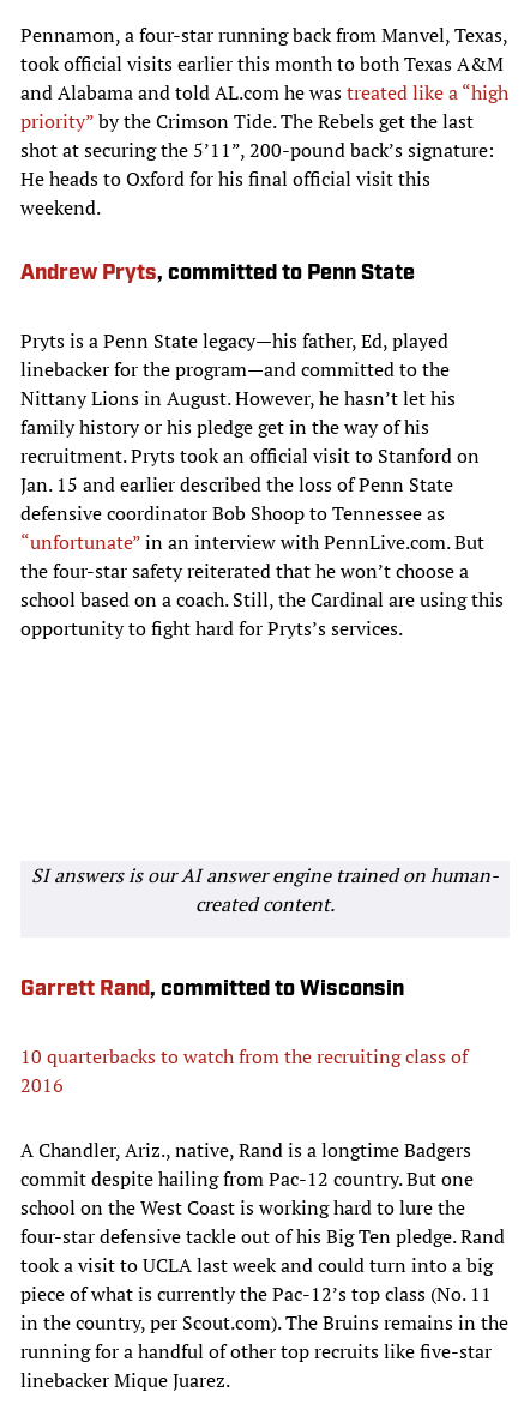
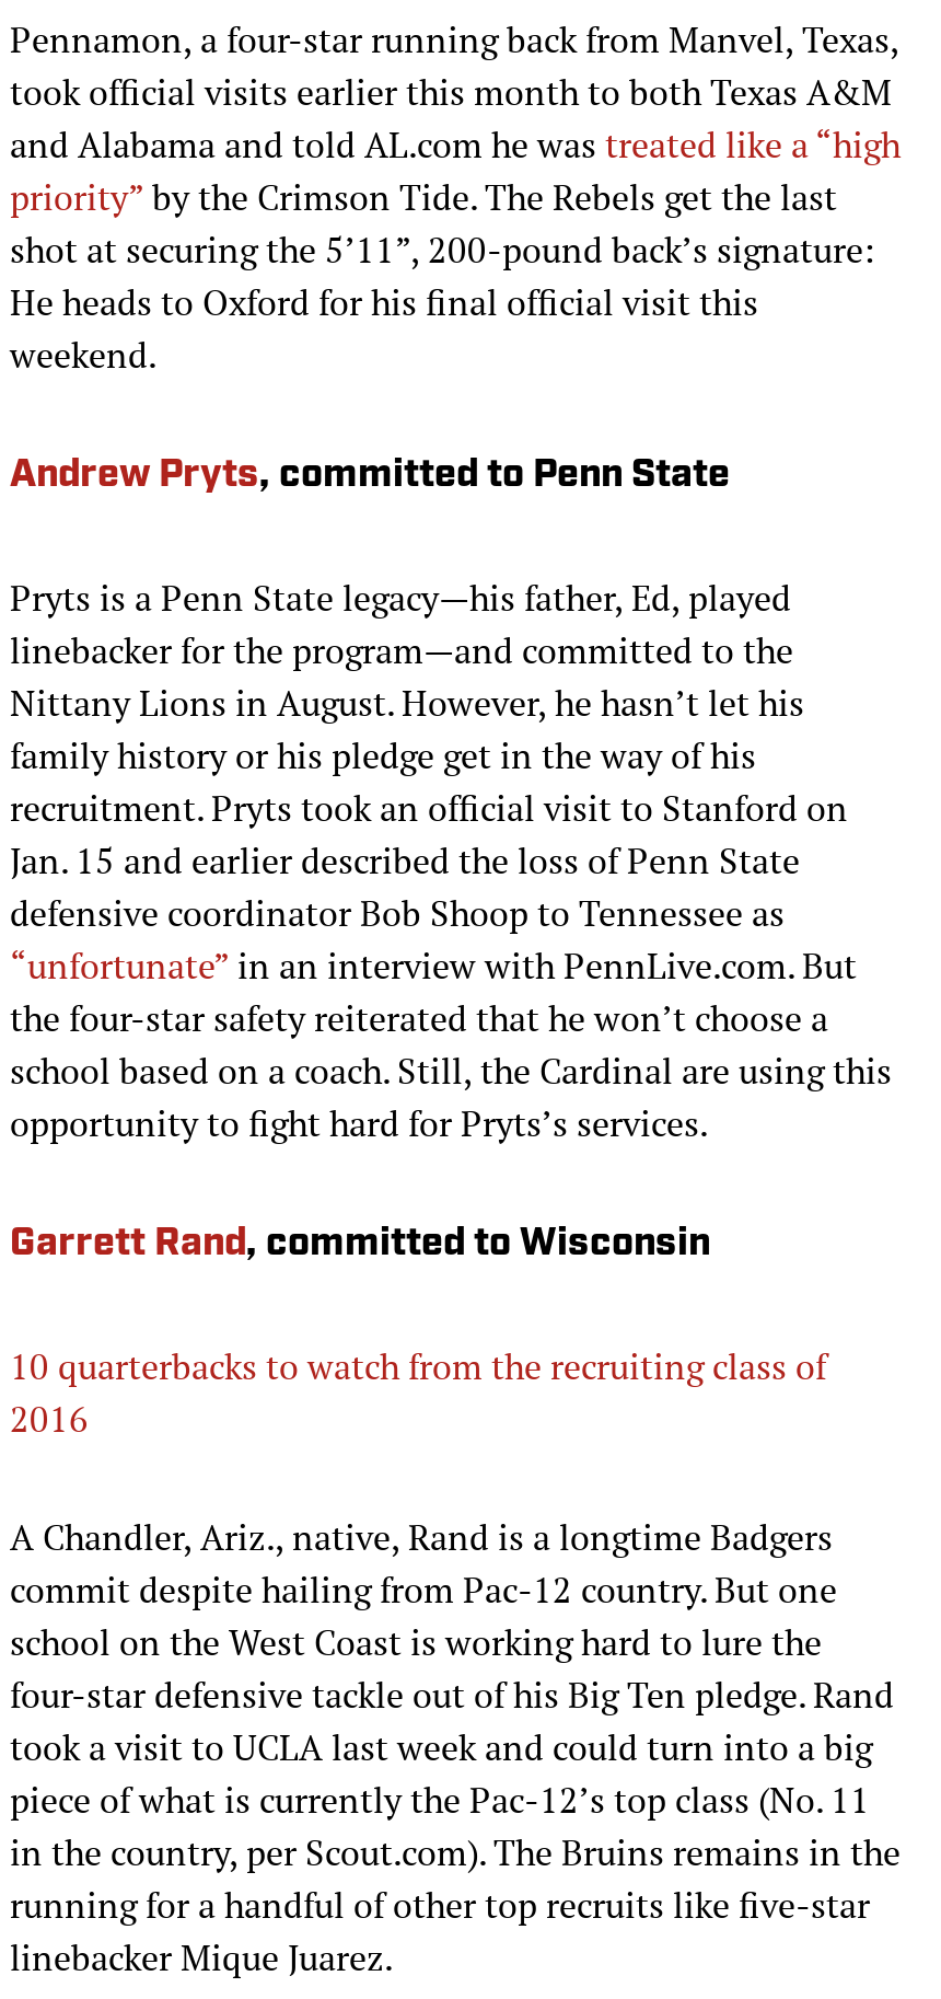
- SI answers is our AI answer engine trained on human-
- created content.
